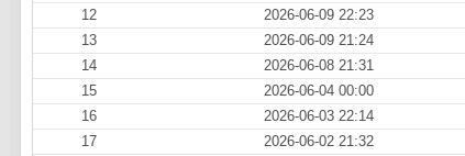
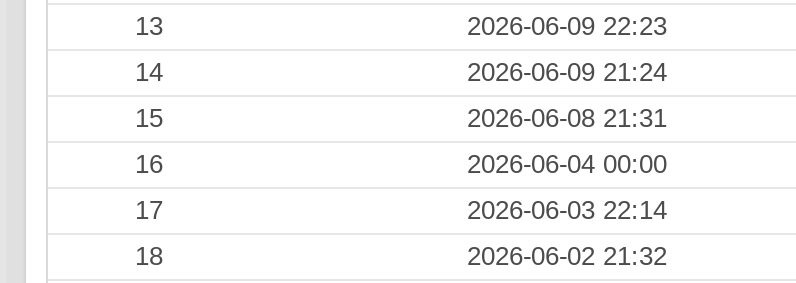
- 12
+ 13

- 13
+ 14

- 14
+ 15

- 15
+ 16

- 16
+ 17

- 17
+ 18
